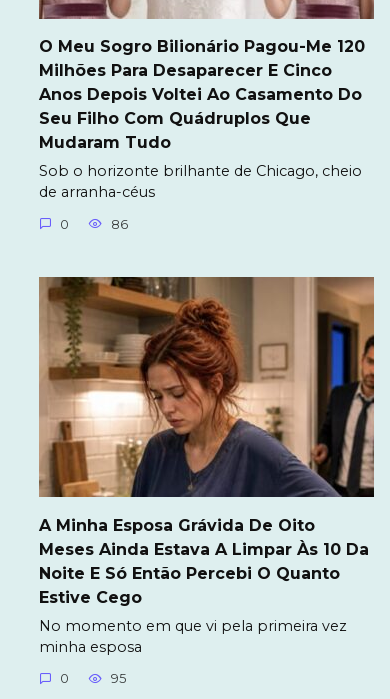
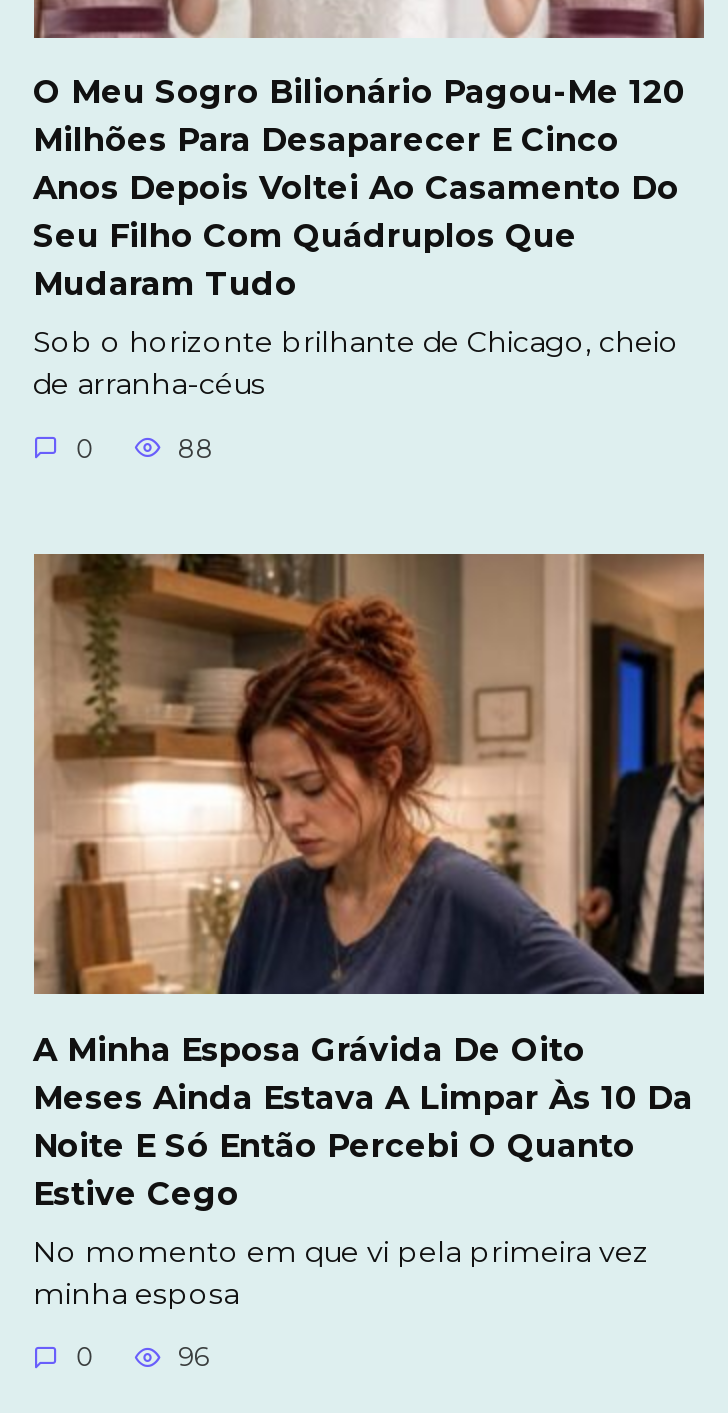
- 86
+ 88

- 95
+ 96
